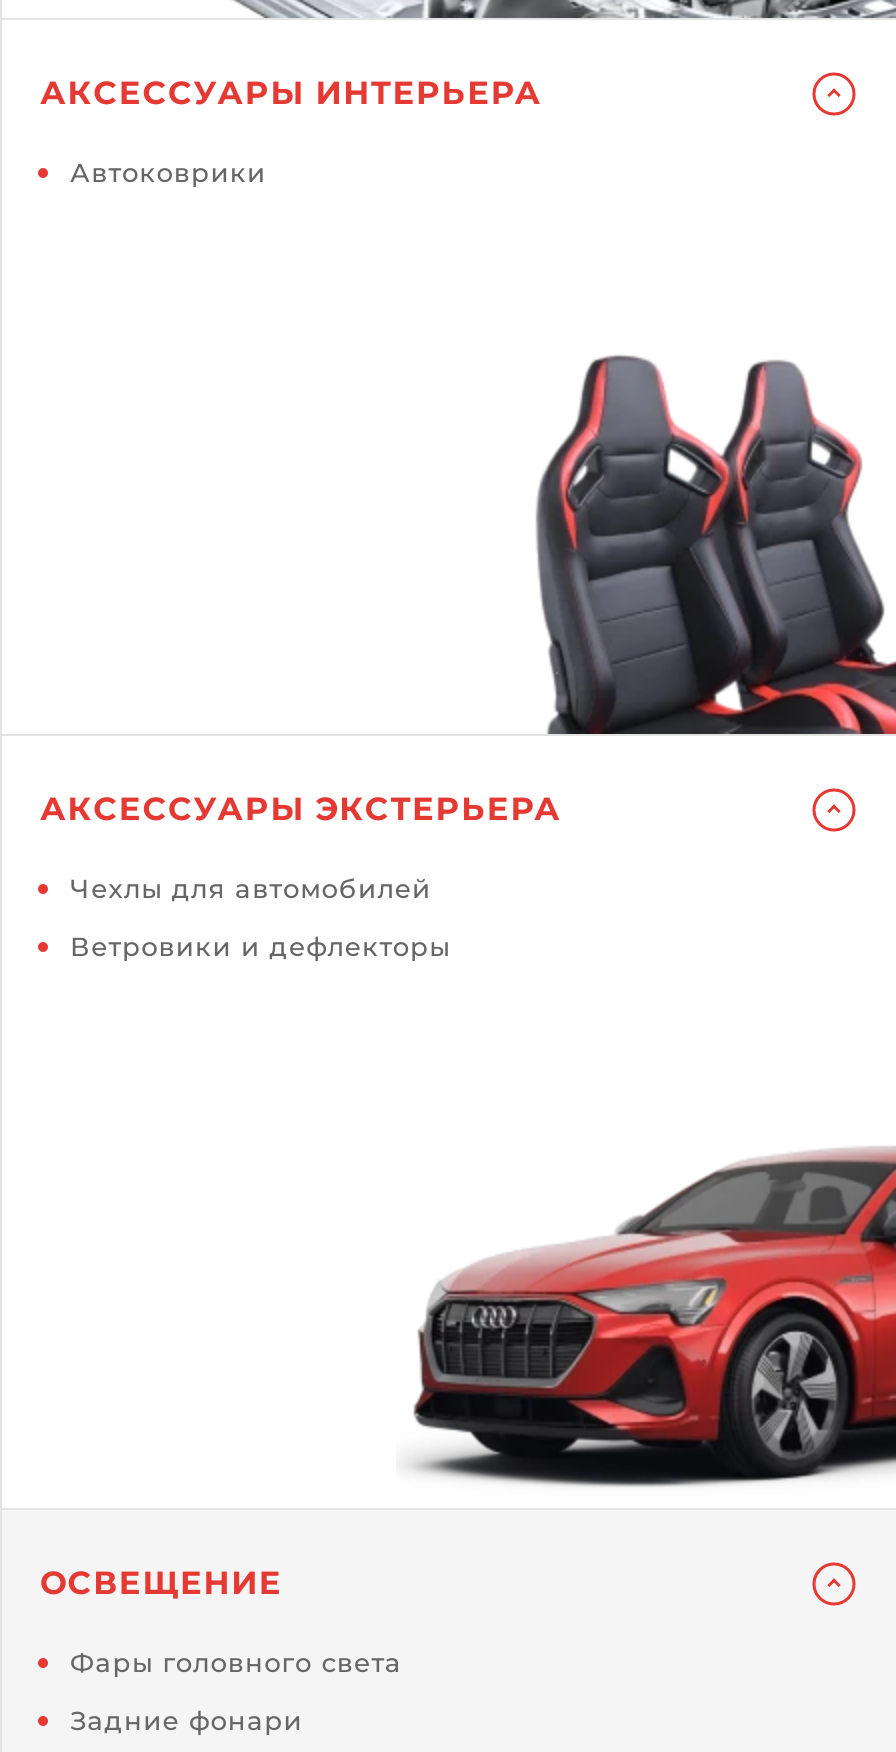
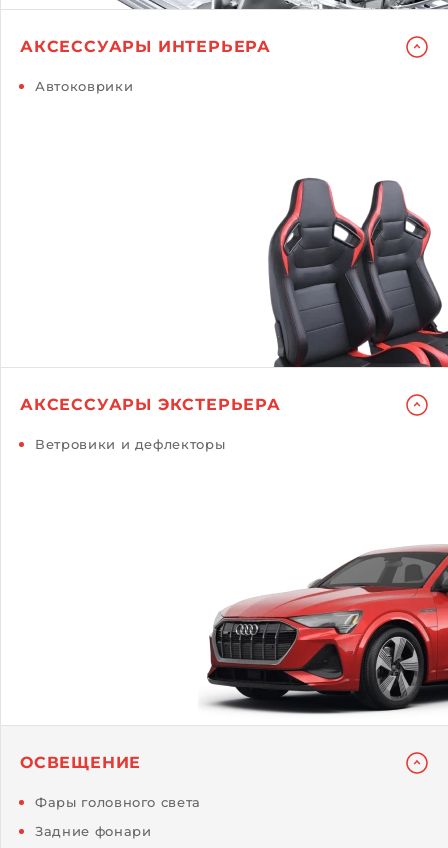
- Чехлы для автомобилей
